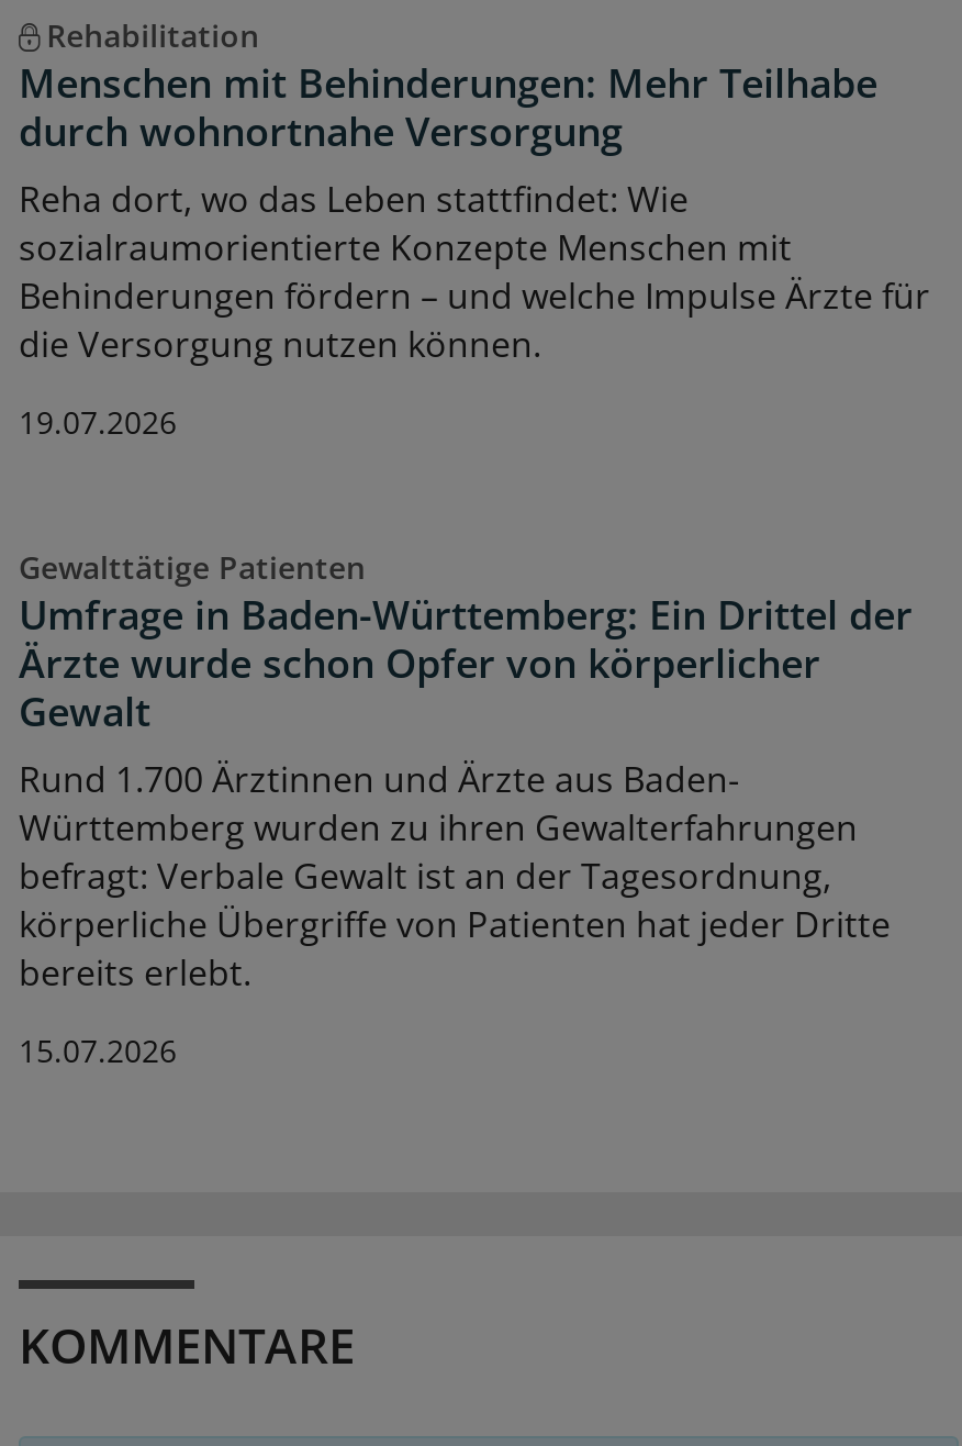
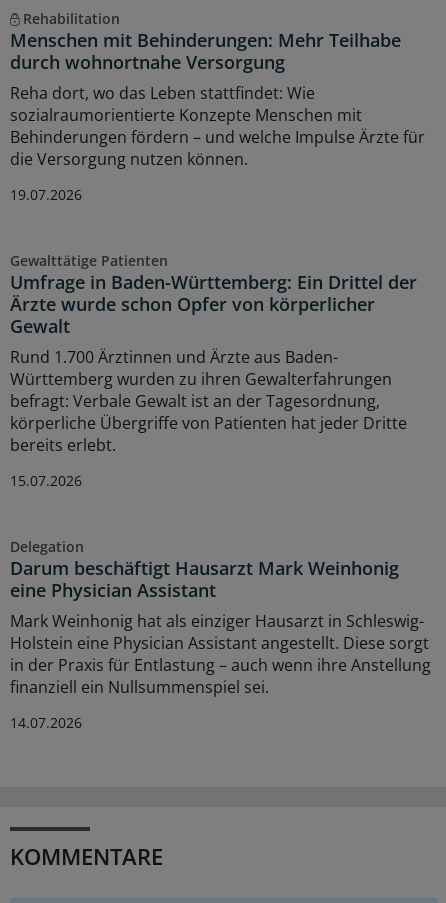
+ Delegation
+ Darum beschäftigt Hausarzt Mark Weinhonig
+ eine Physician Assistant
+ Mark Weinhonig hat als einziger Hausarzt in Schleswig-
+ Holstein eine Physician Assistant angestellt. Diese sorgt
+ in der Praxis für Entlastung – auch wenn ihre Anstellung
+ finanziell ein Nullsummenspiel sei.
+ 14.07.2026
